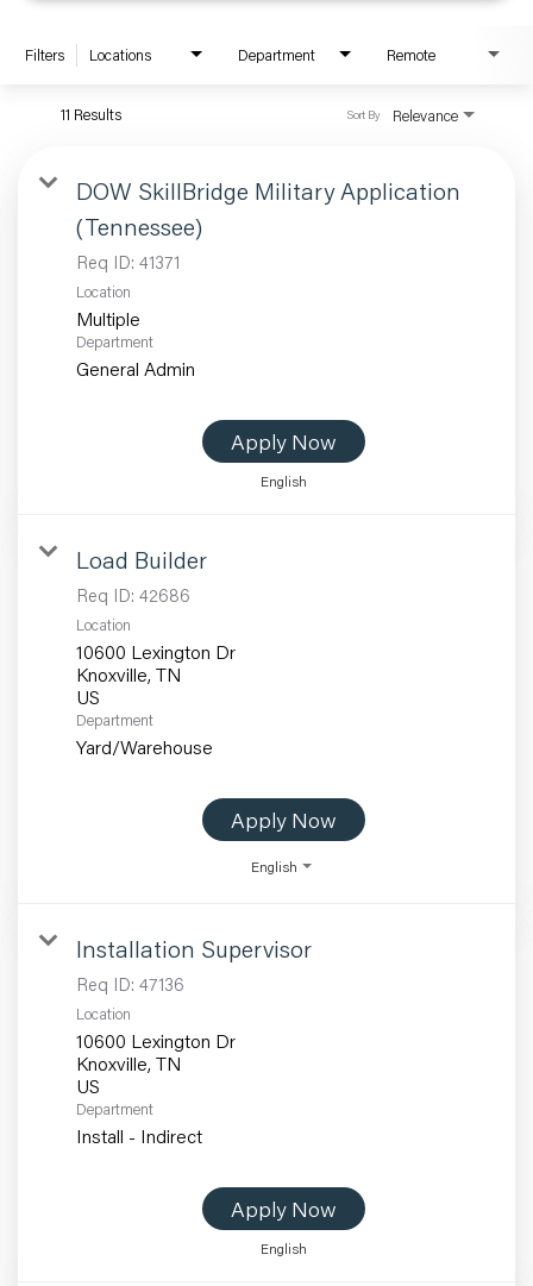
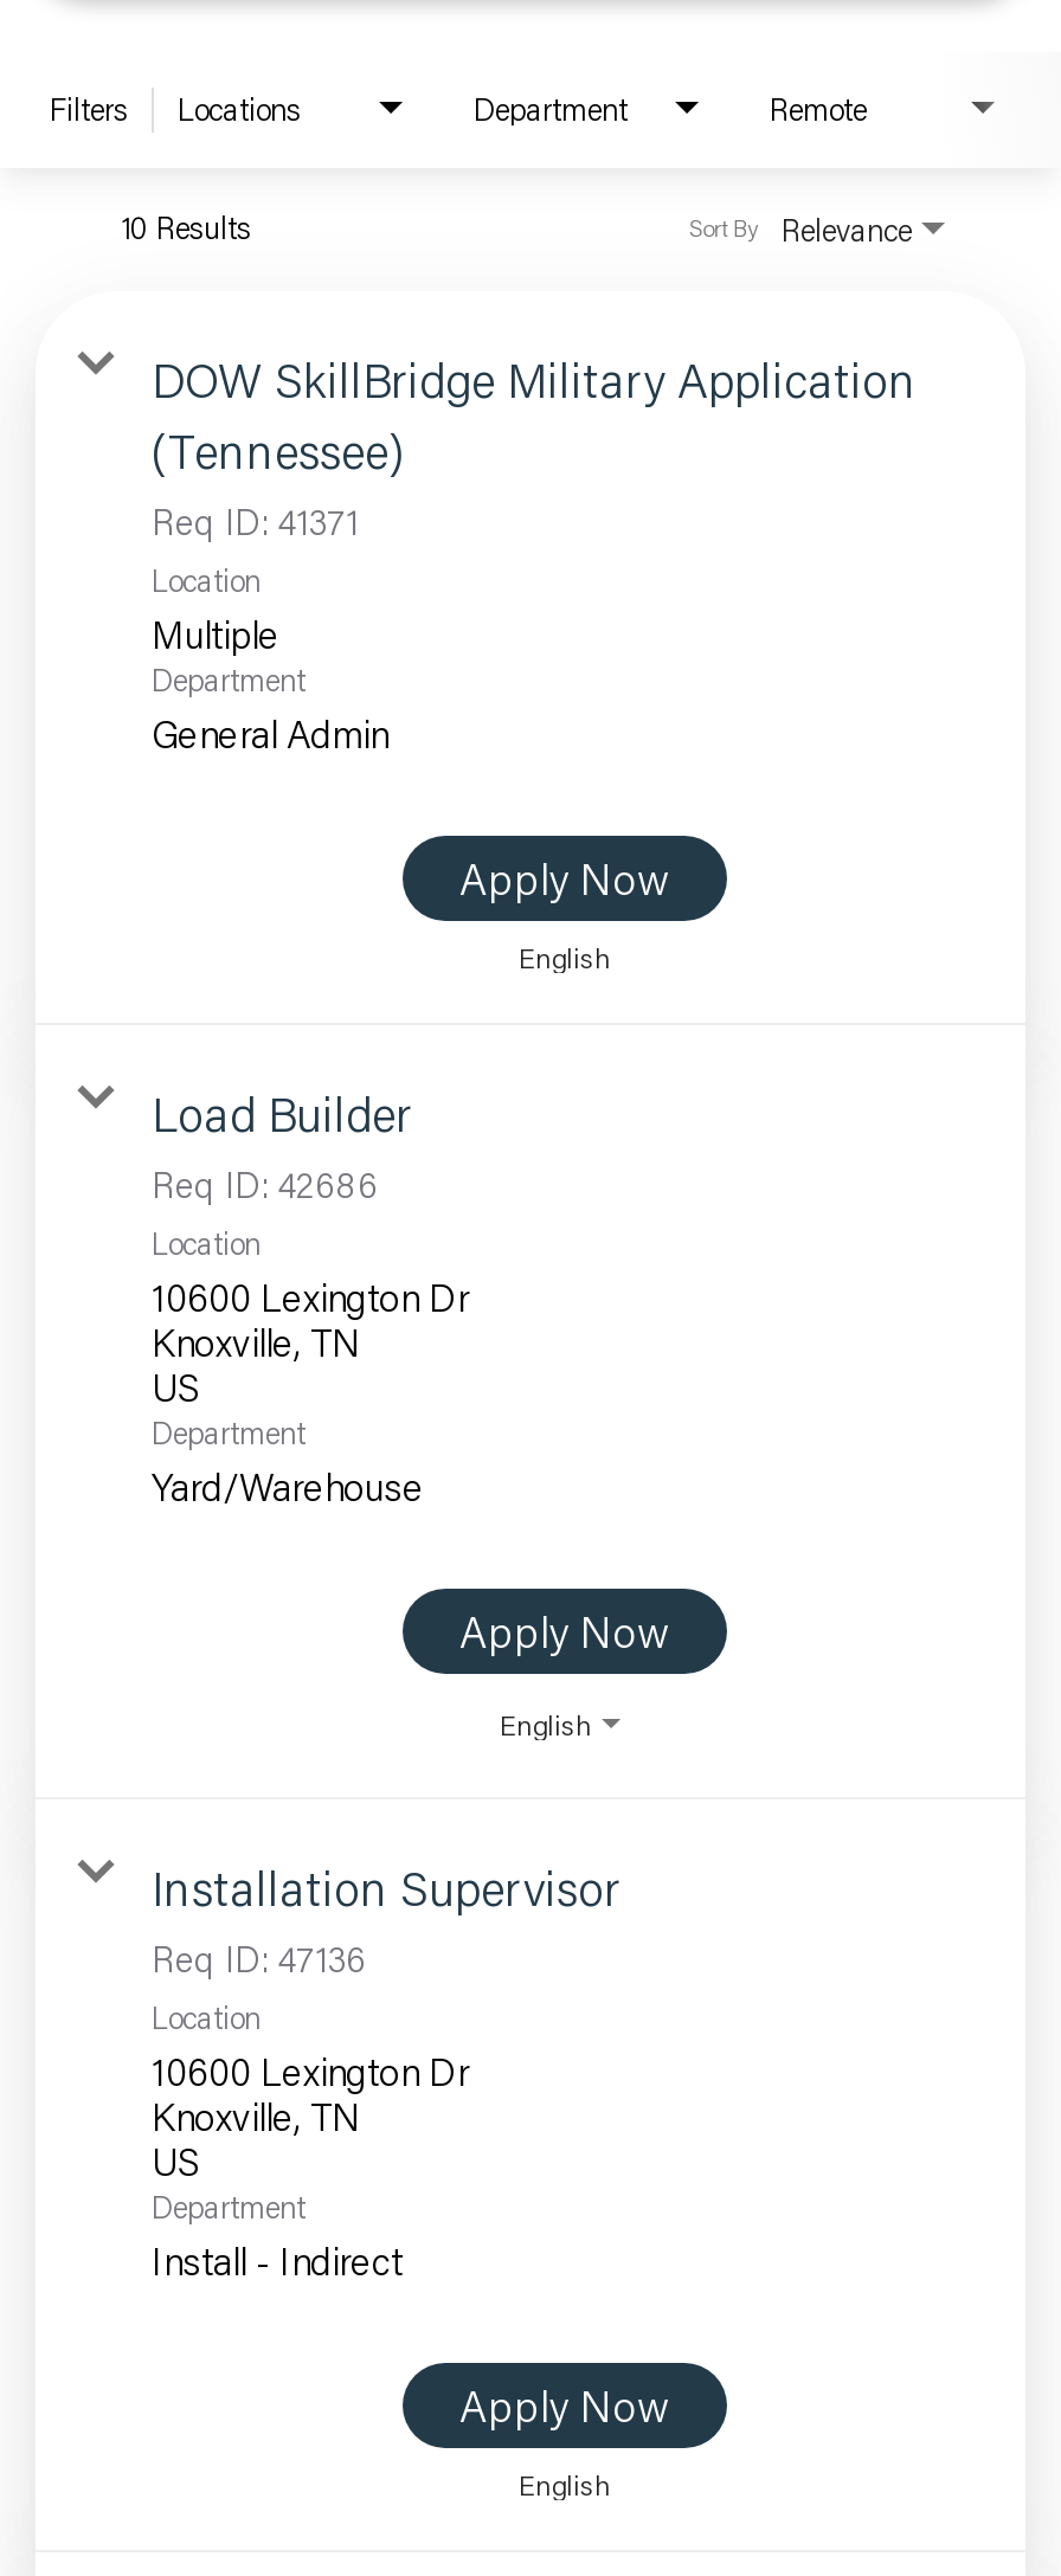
- 11 Results
+ 10 Results
